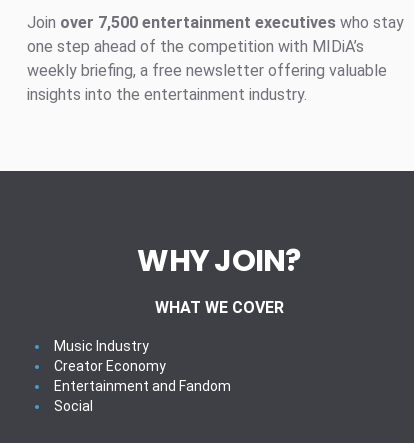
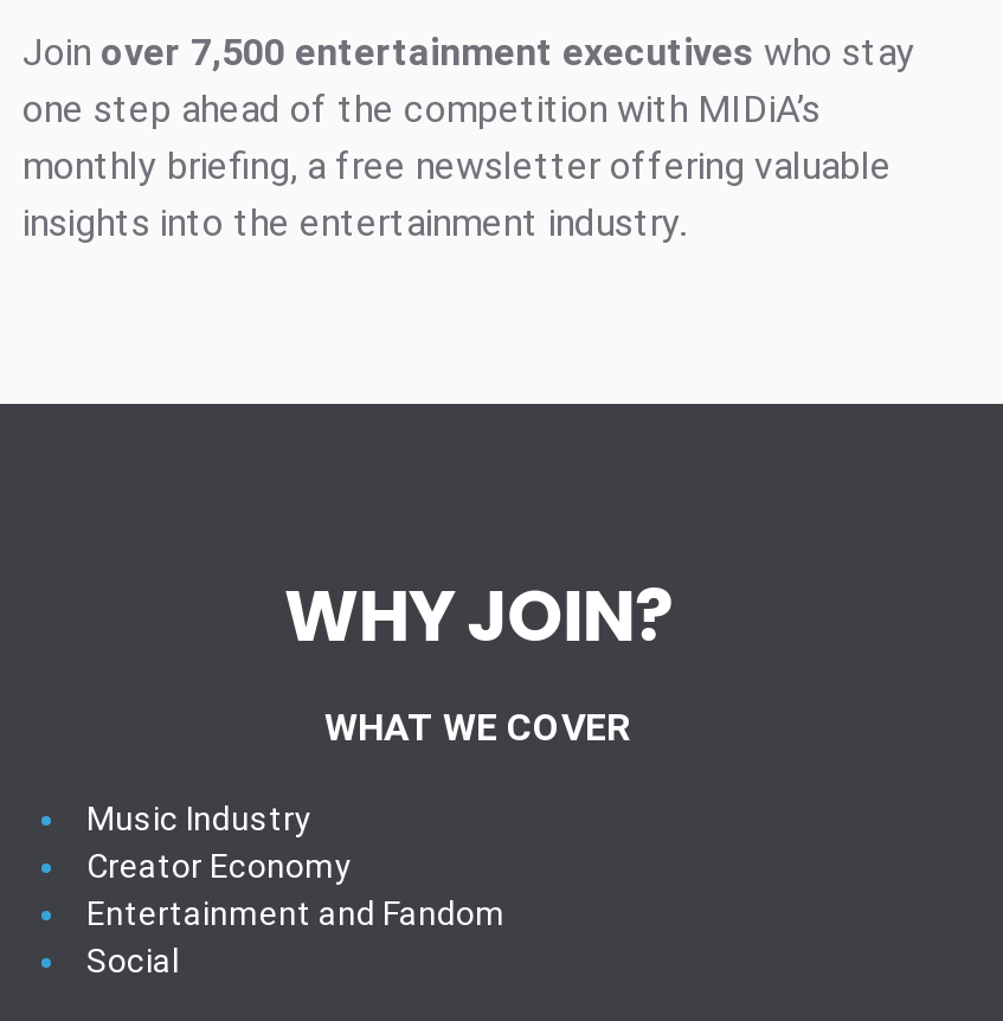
- weekly briefing, a free newsletter offering valuable
+ monthly briefing, a free newsletter offering valuable
